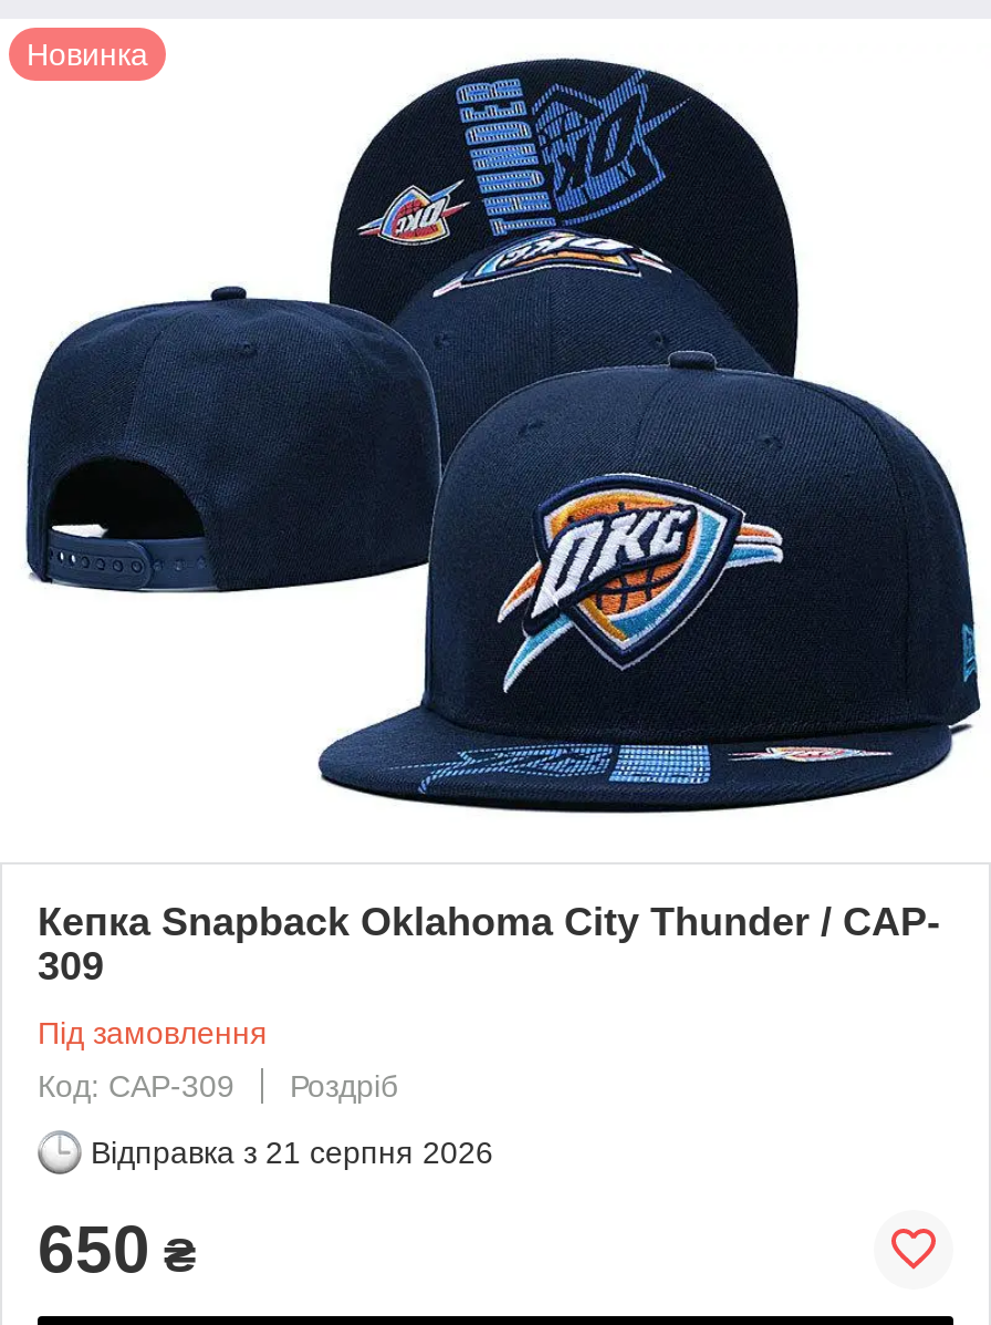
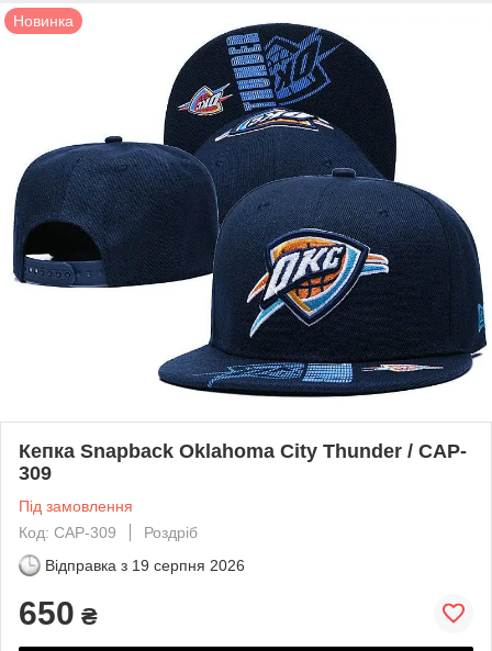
- Відправка з 21 серпня 2026
+ Відправка з 19 серпня 2026
